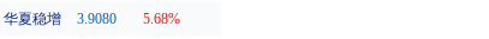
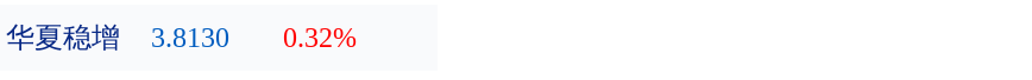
- 3.9080
+ 3.8130

- 5.68%
+ 0.32%
